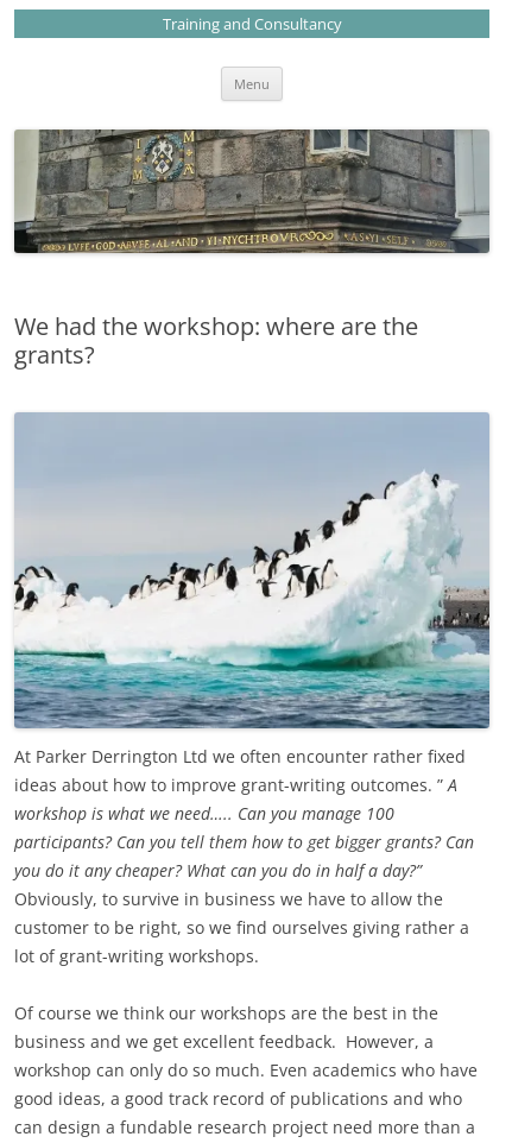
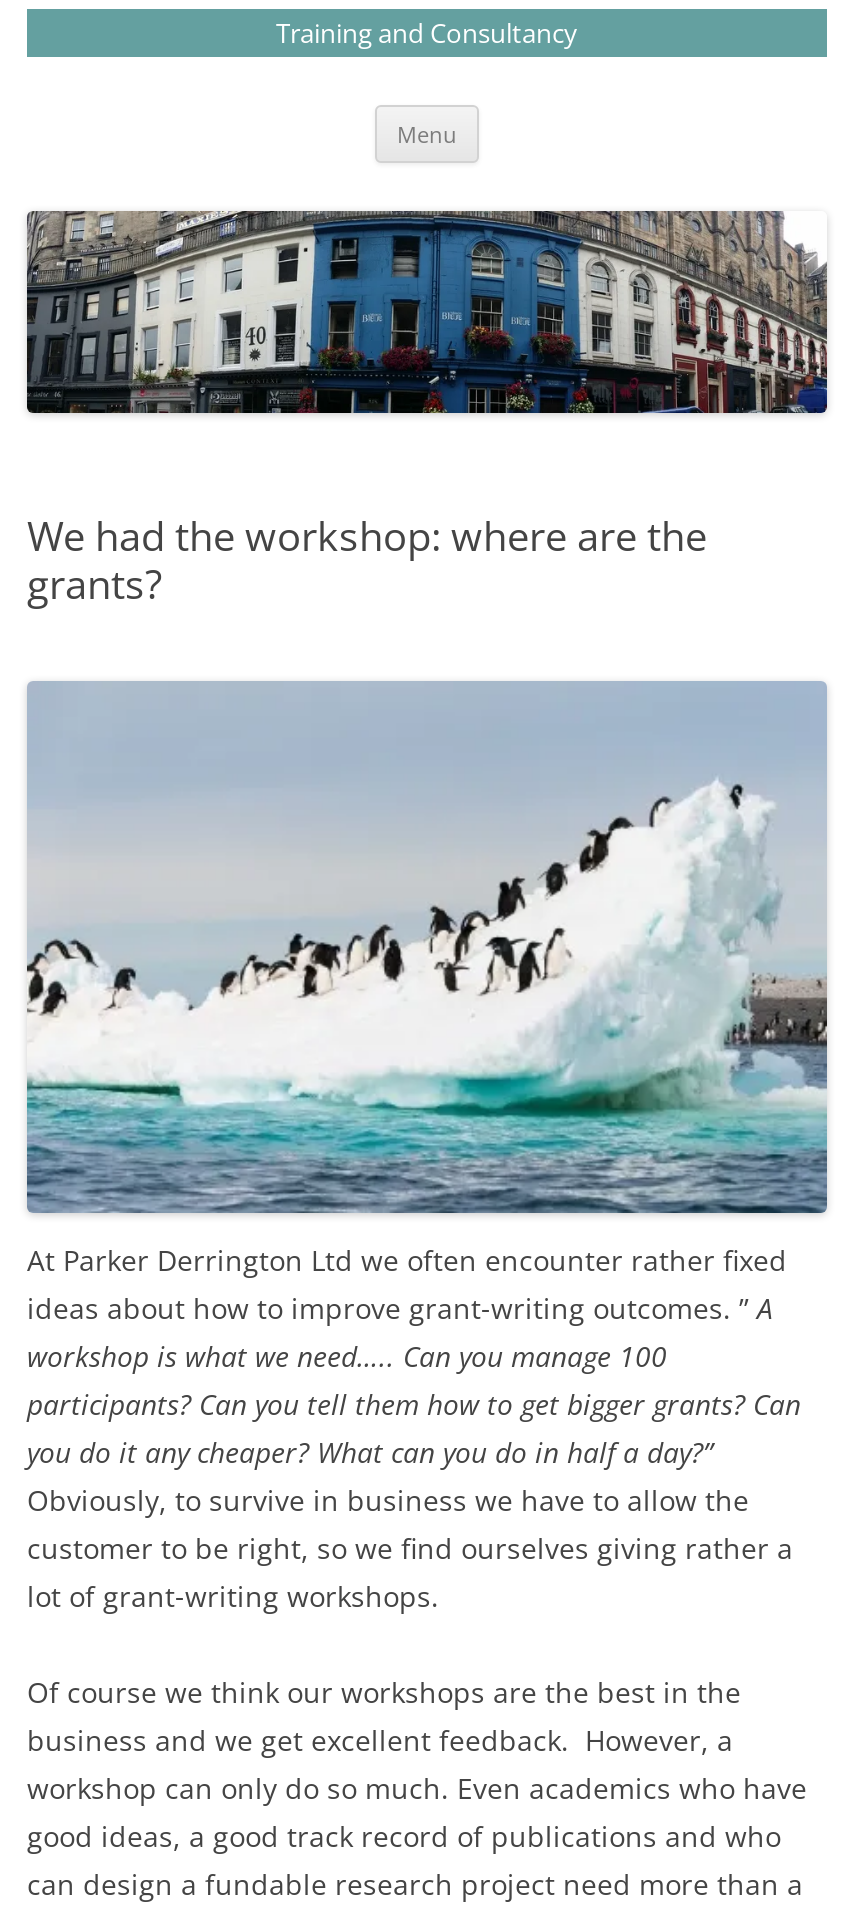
- [image]
+ [image]
